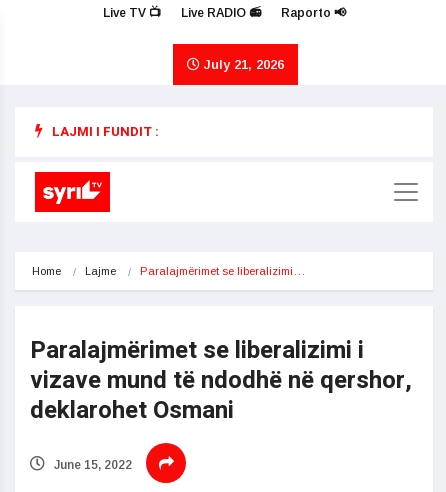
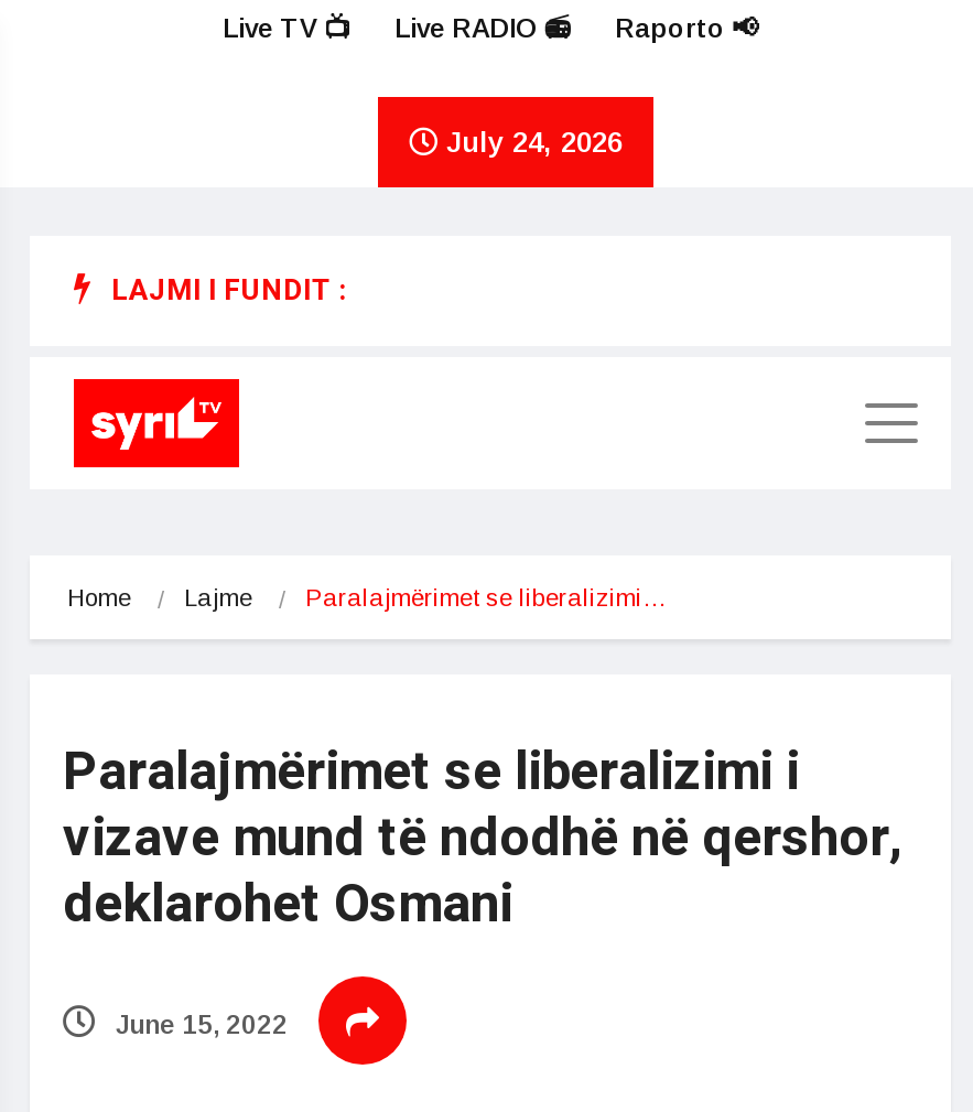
- July 21, 2026
+ July 24, 2026
